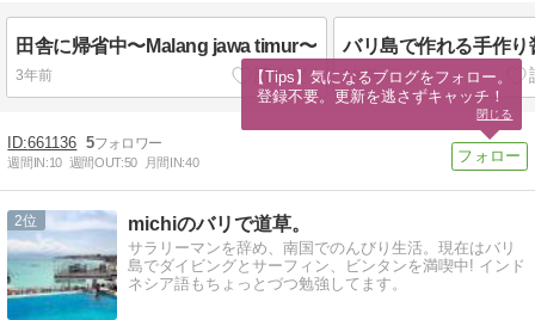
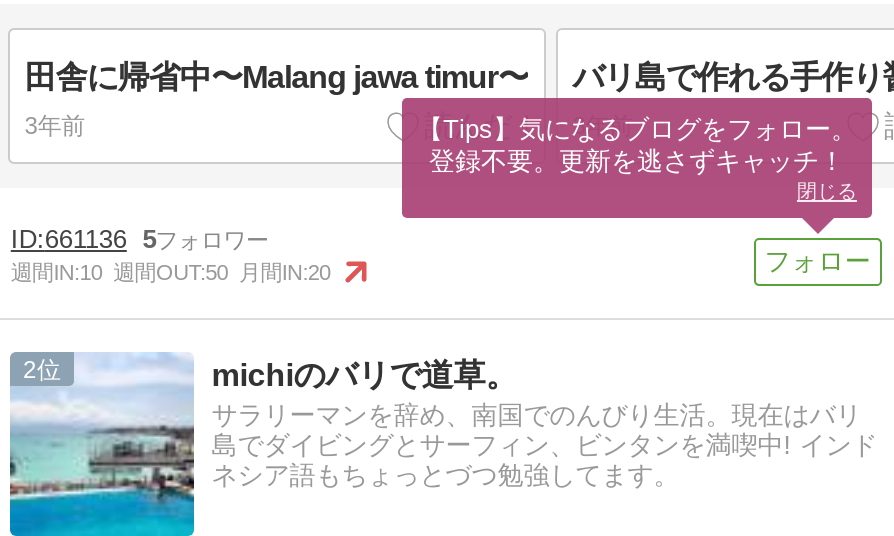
- 週間IN:10 週間OUT:50 月間IN:40
+ 週間IN:10 週間OUT:50 月間IN:20
